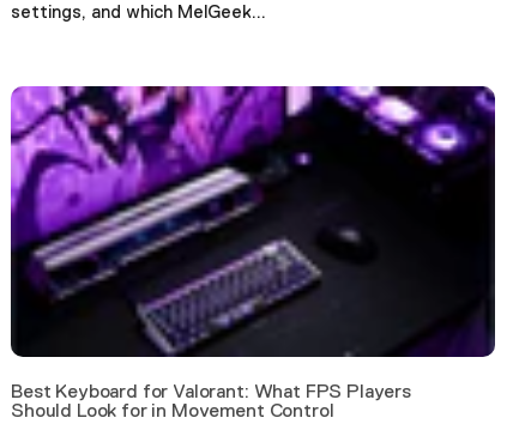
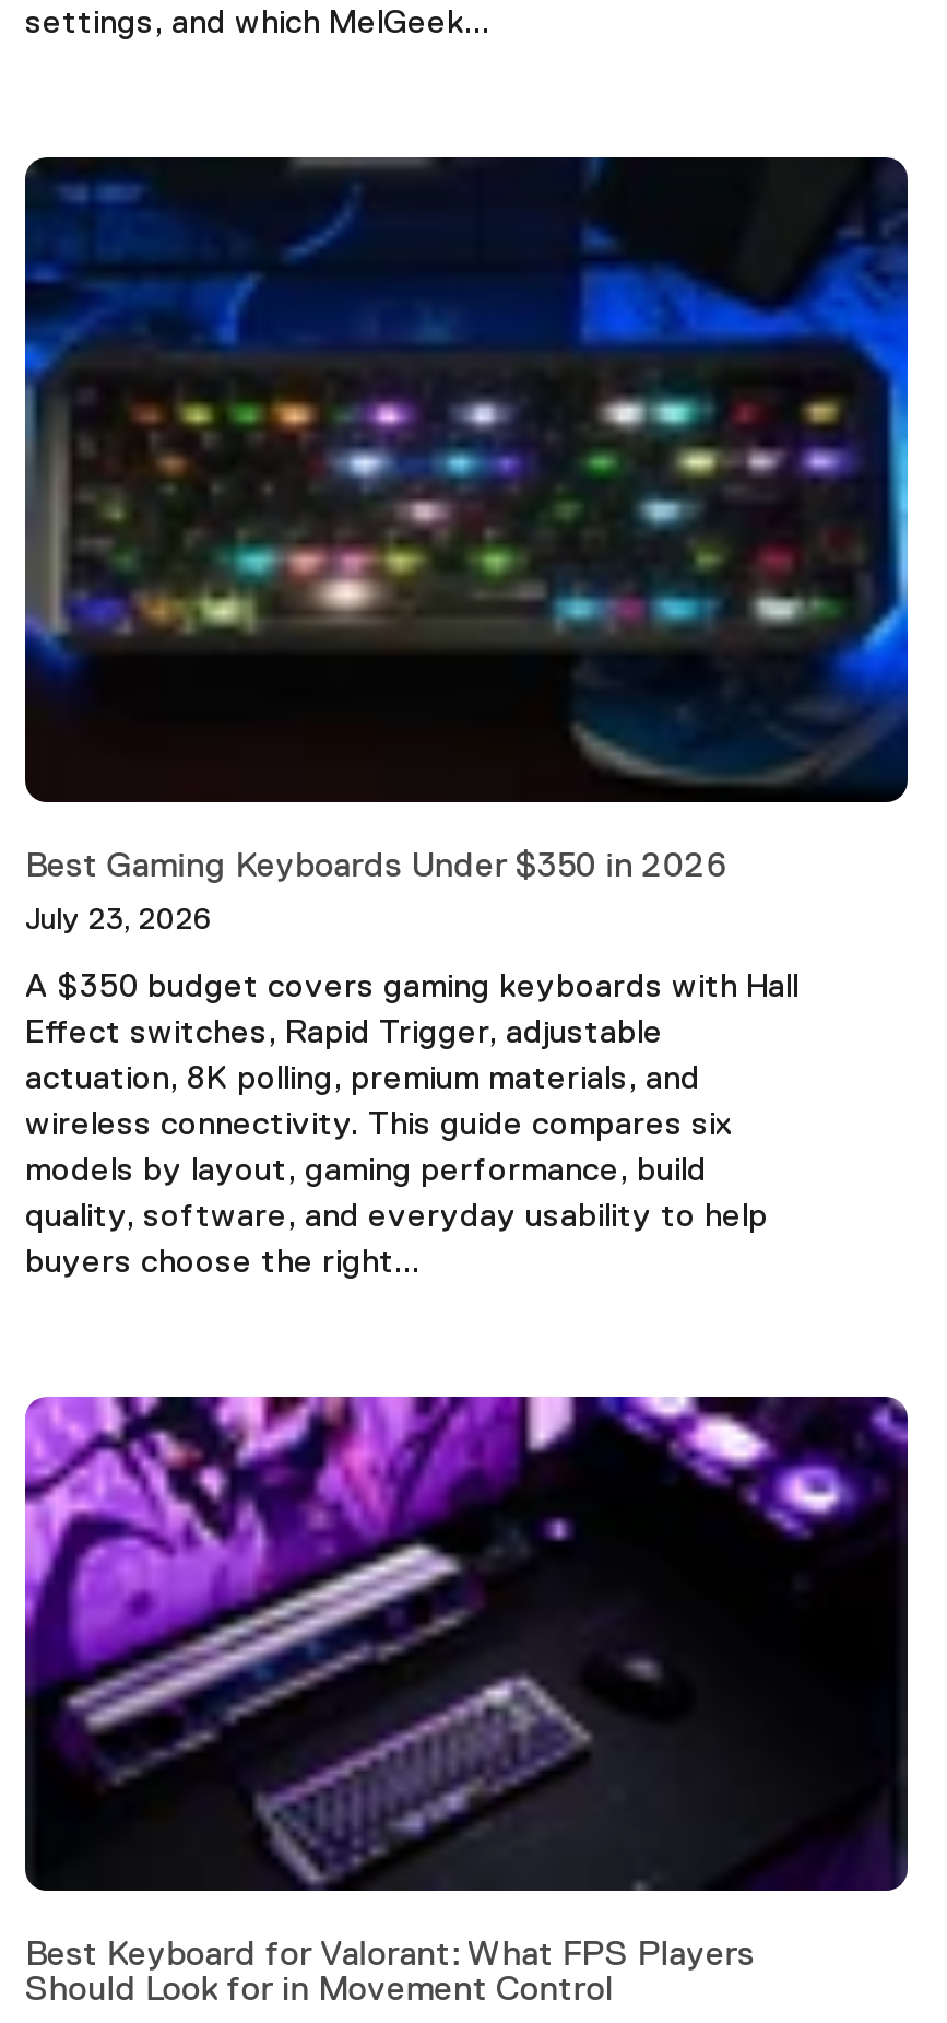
+ [image]
+ Best Gaming Keyboards Under $350 in 2026
+ July 23, 2026
+ A $350 budget covers gaming keyboards with Hall
+ Effect switches, Rapid Trigger, adjustable
+ actuation, 8K polling, premium materials, and
+ wireless connectivity. This guide compares six
+ models by layout, gaming performance, build
+ quality, software, and everyday usability to help
+ buyers choose the right...
